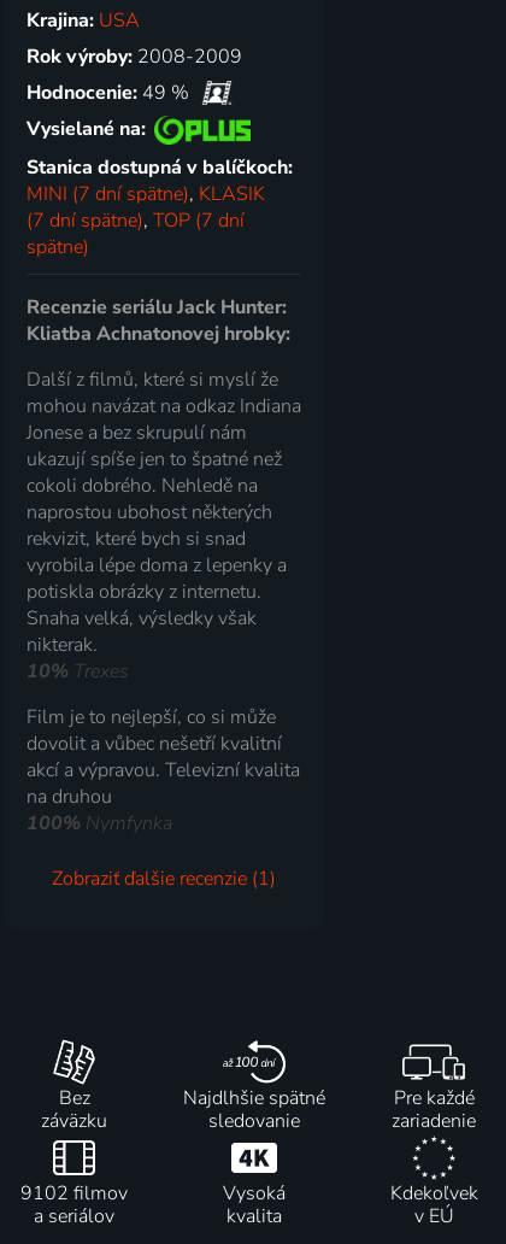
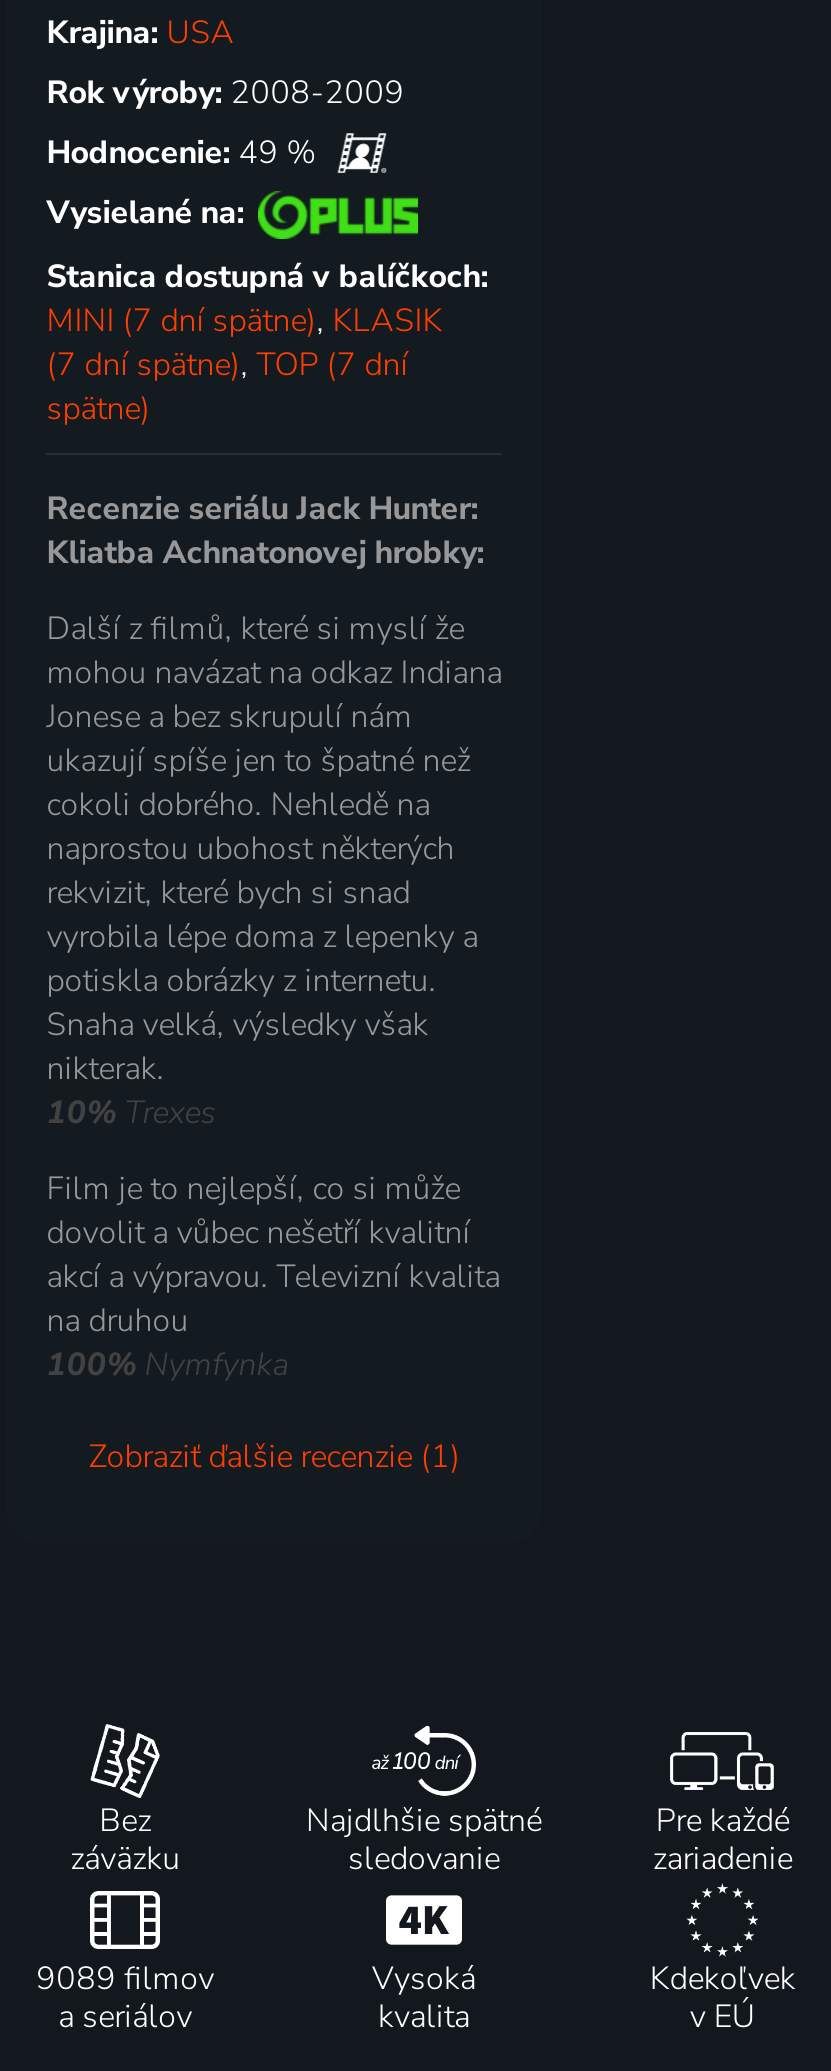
- 9102 filmov
+ 9089 filmov
